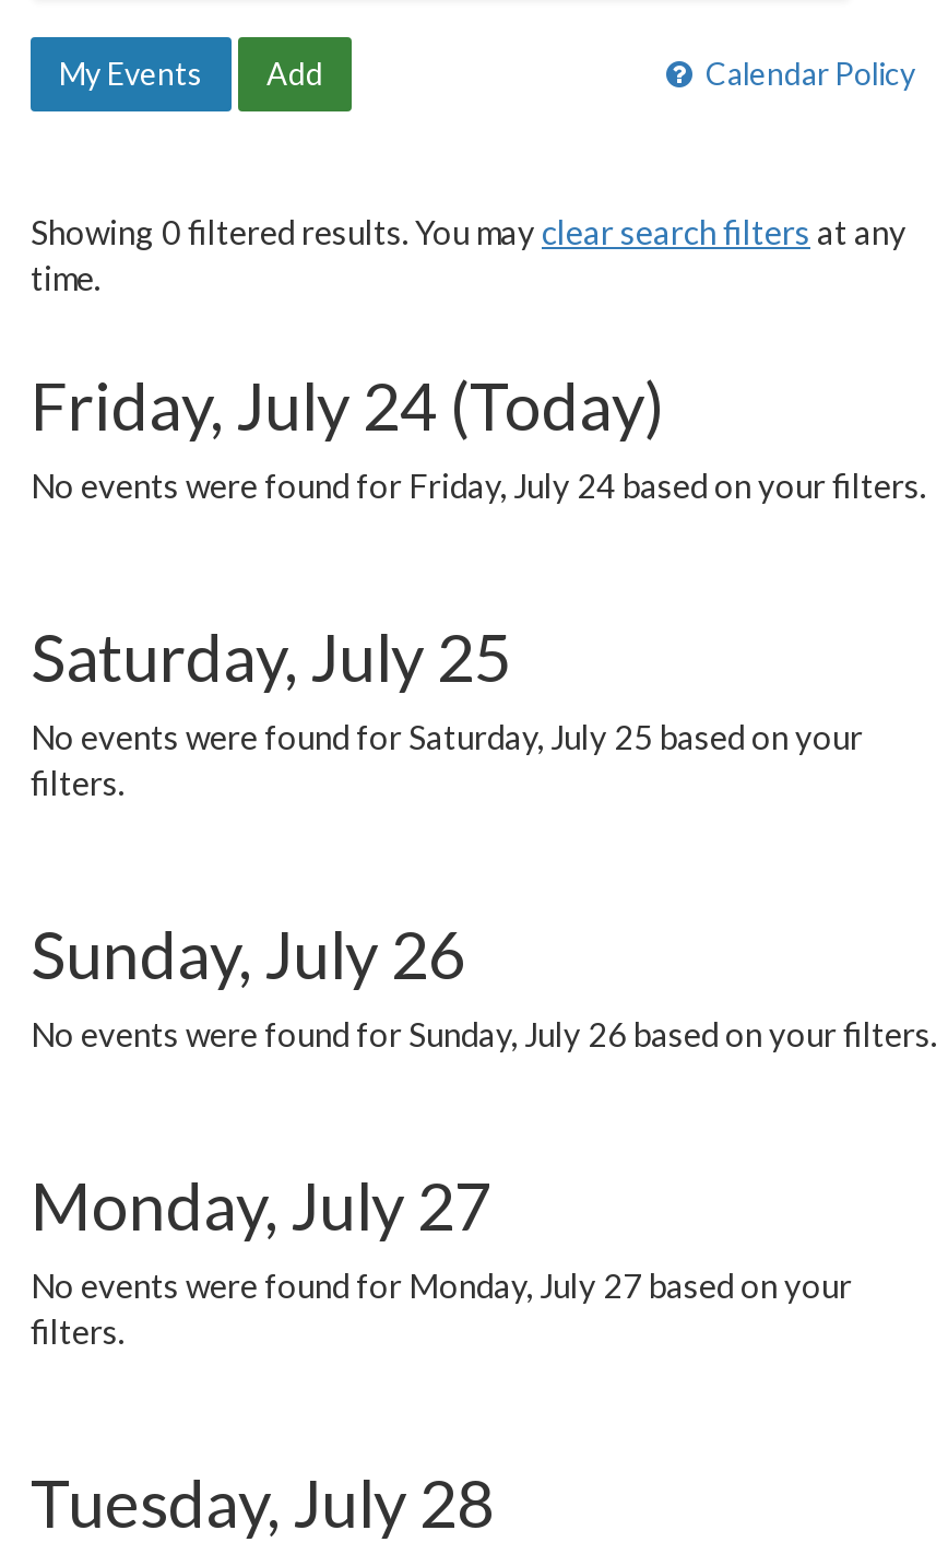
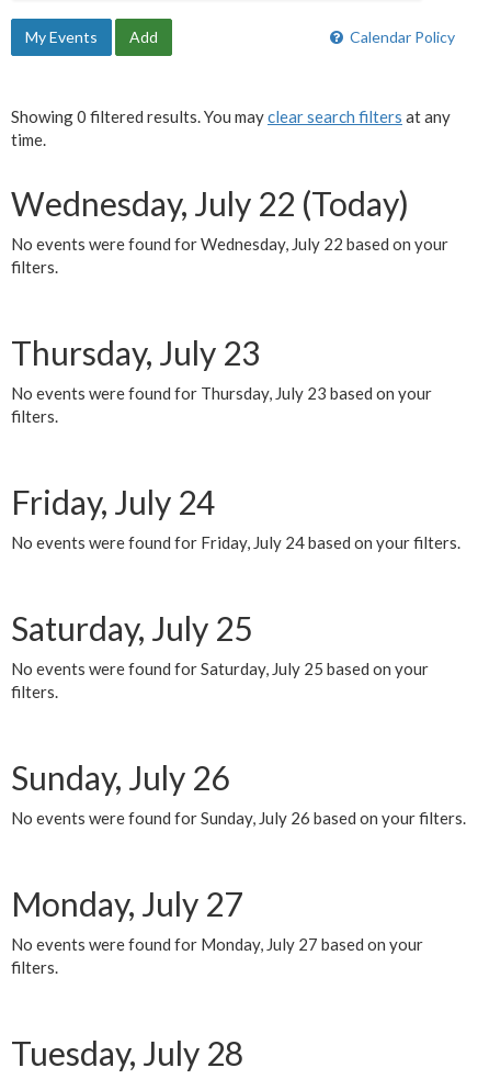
- Friday, July 24 (Today)
+ Wednesday, July 22 (Today)
+ No events were found for Wednesday, July 22 based on your
+ filters.
+ Thursday, July 23
+ No events were found for Thursday, July 23 based on your
+ filters.
+ Friday, July 24
